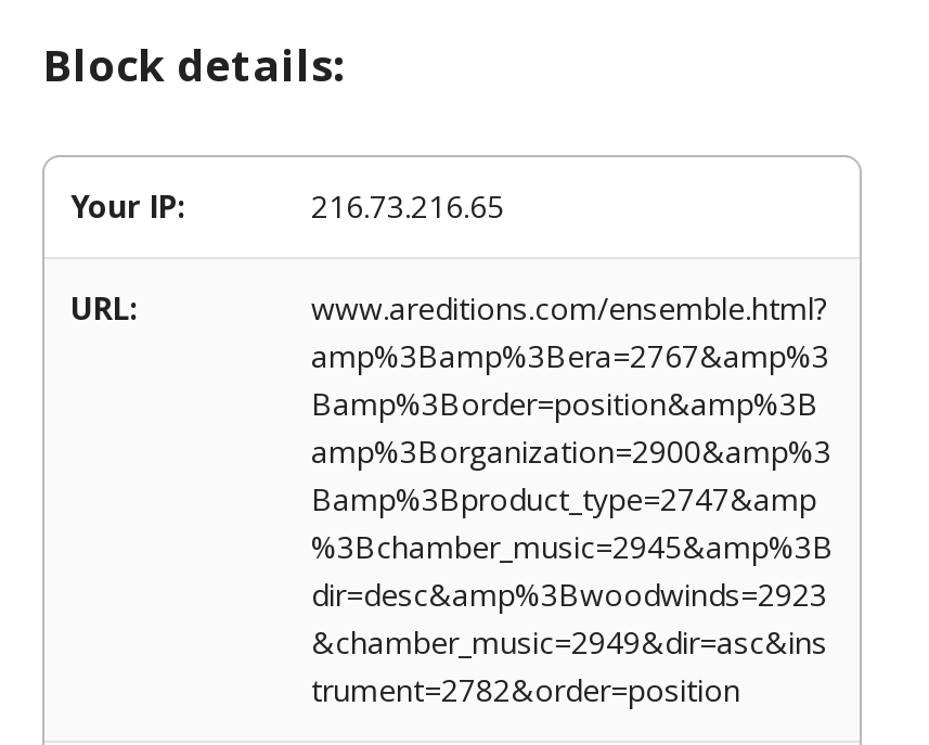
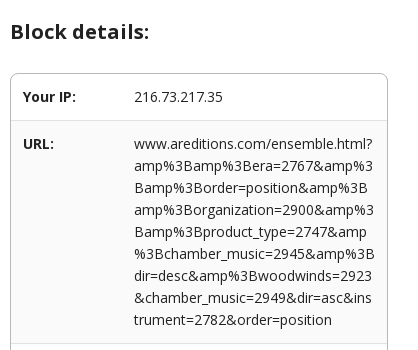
- 216.73.216.65
+ 216.73.217.35
